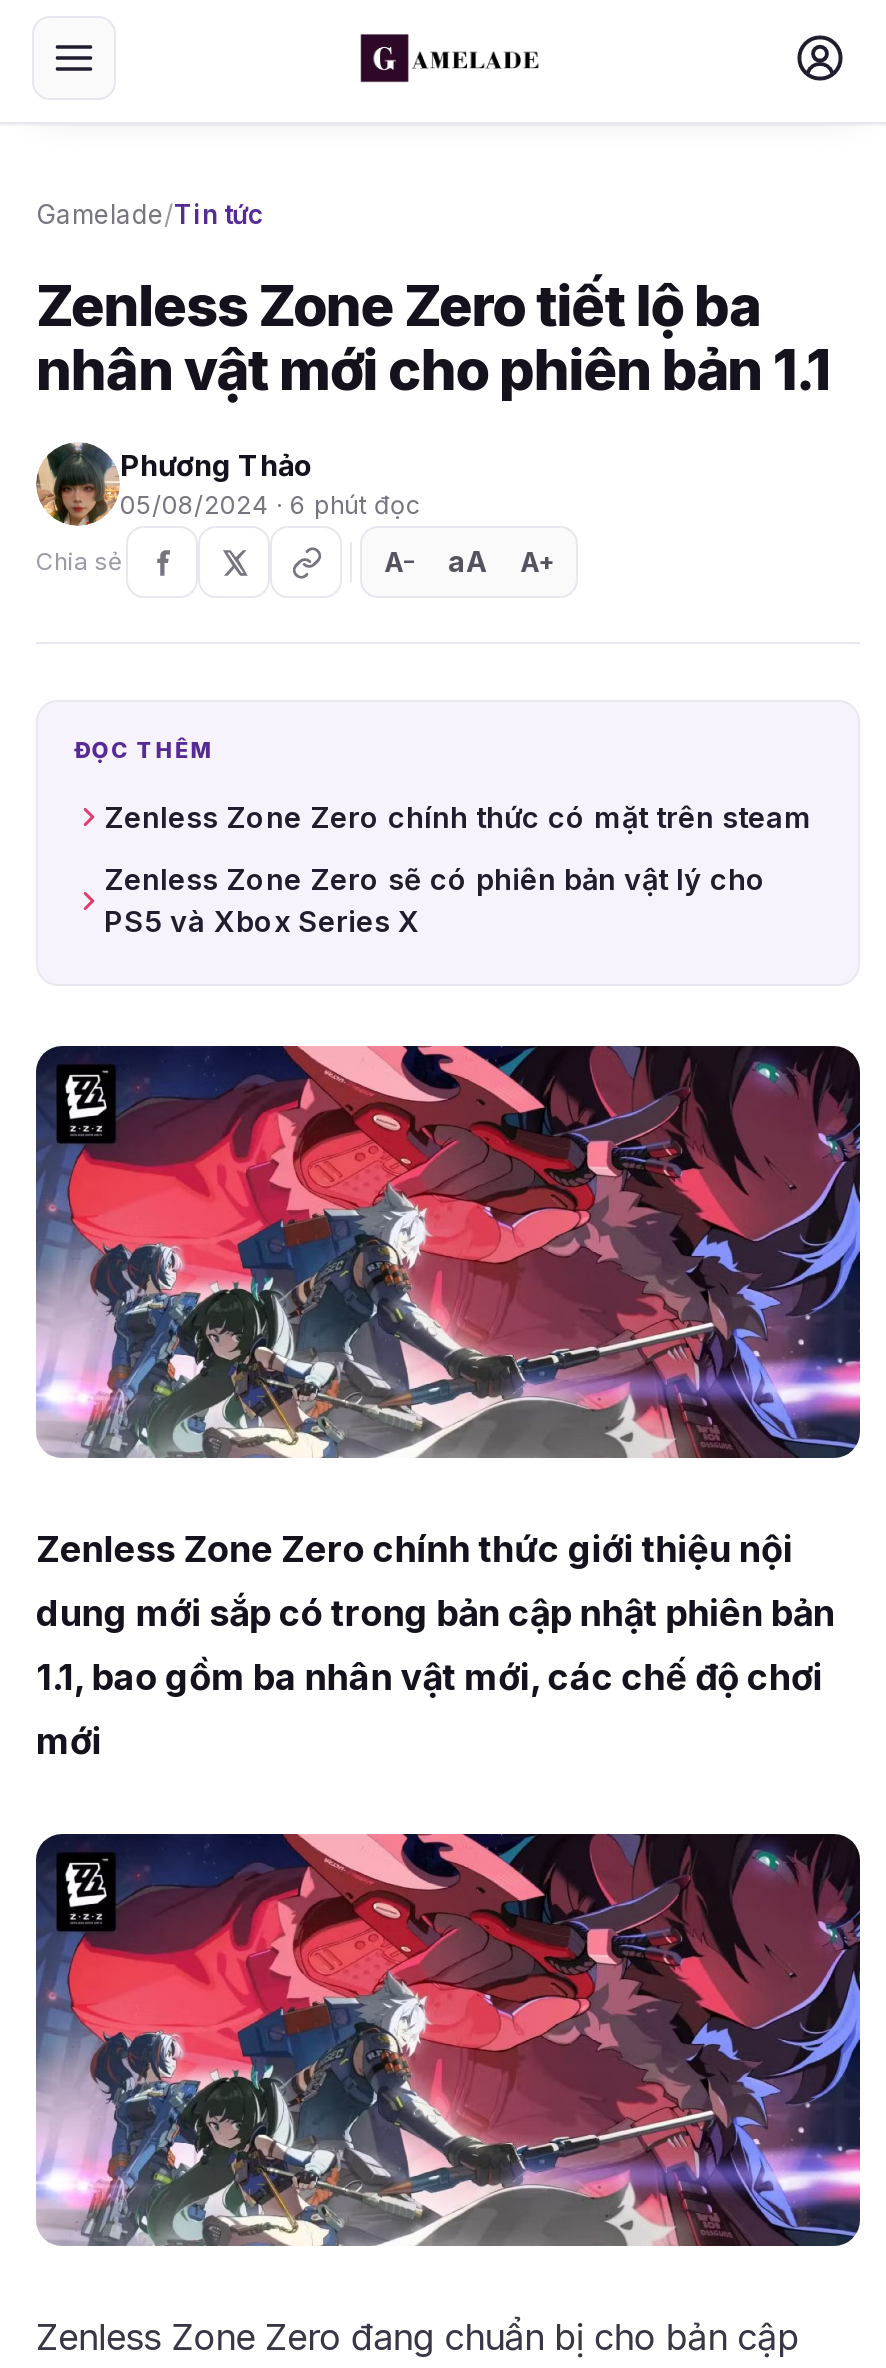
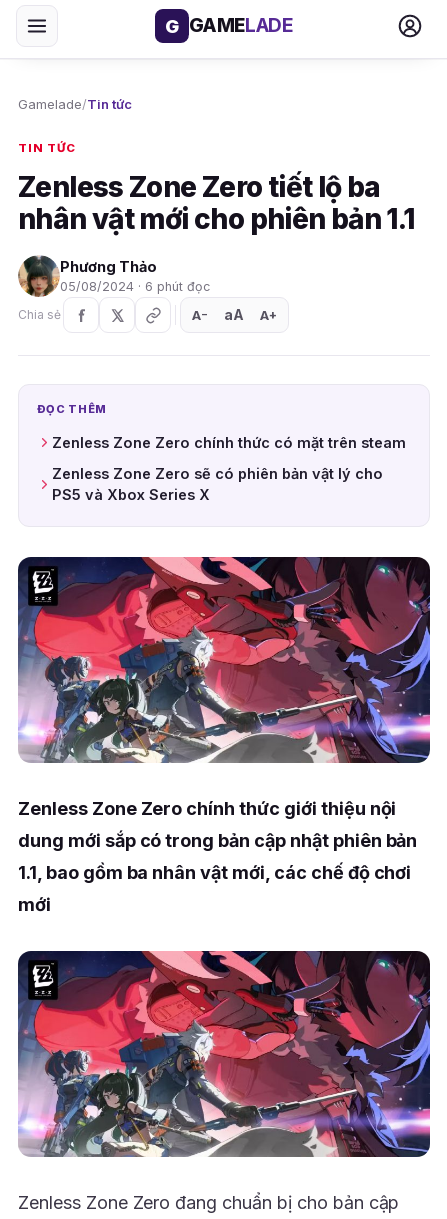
+ G GAMELADE

+ TIN TỨC
